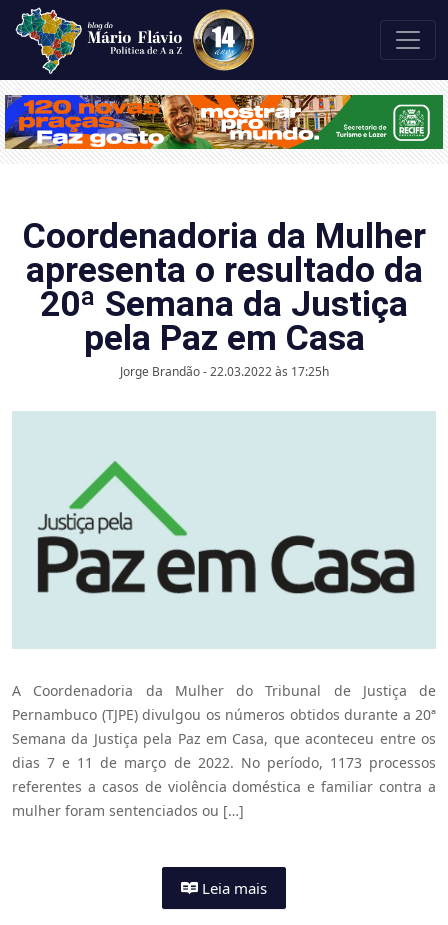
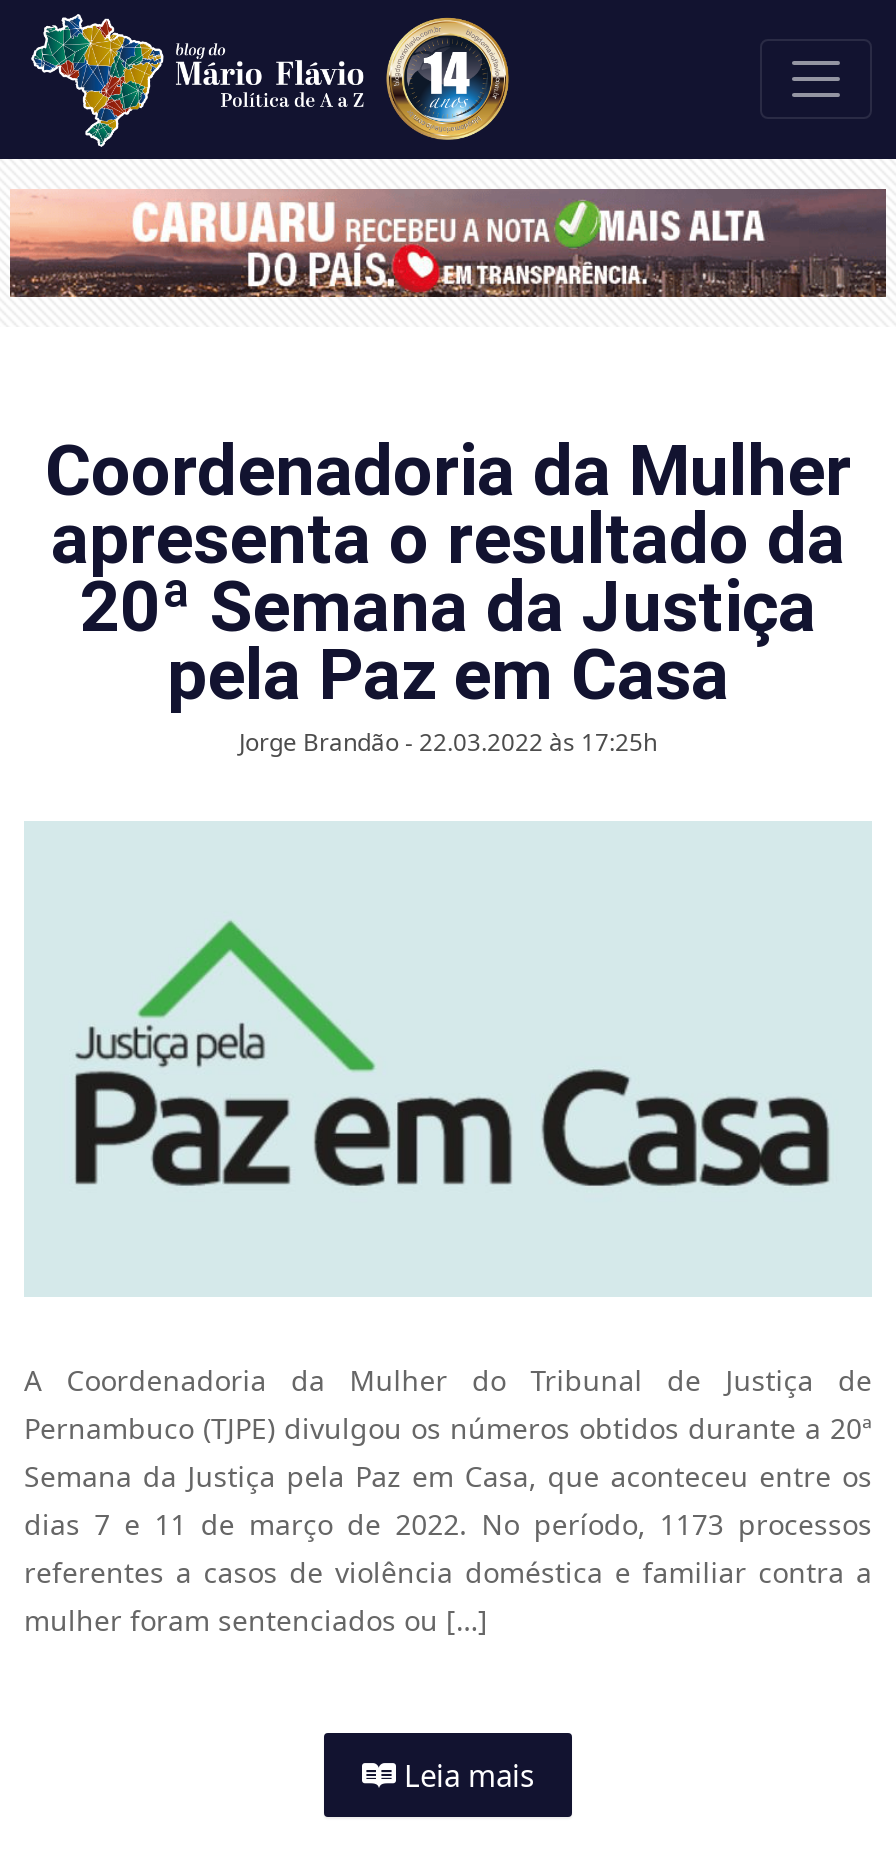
- [image]
+ [image]
